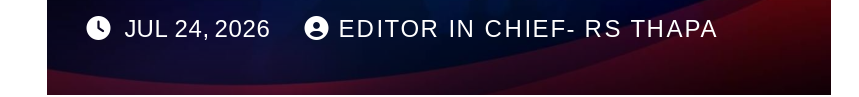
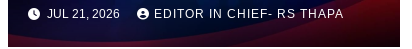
- JUL 24, 2026
+ JUL 21, 2026
